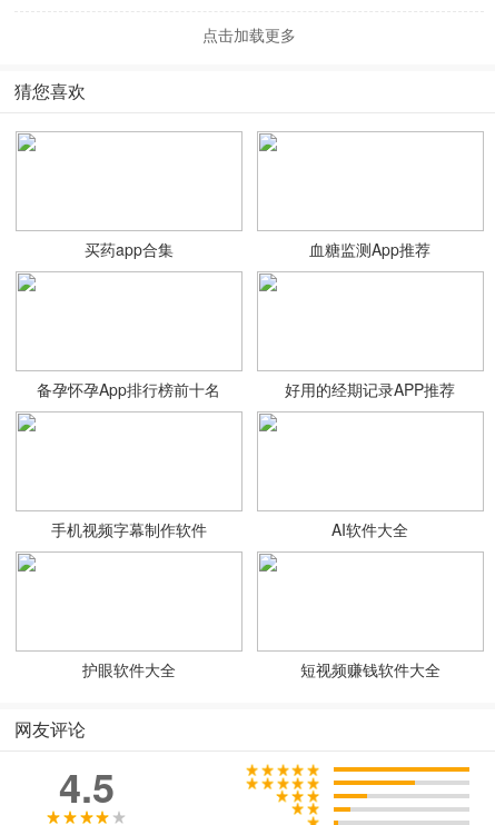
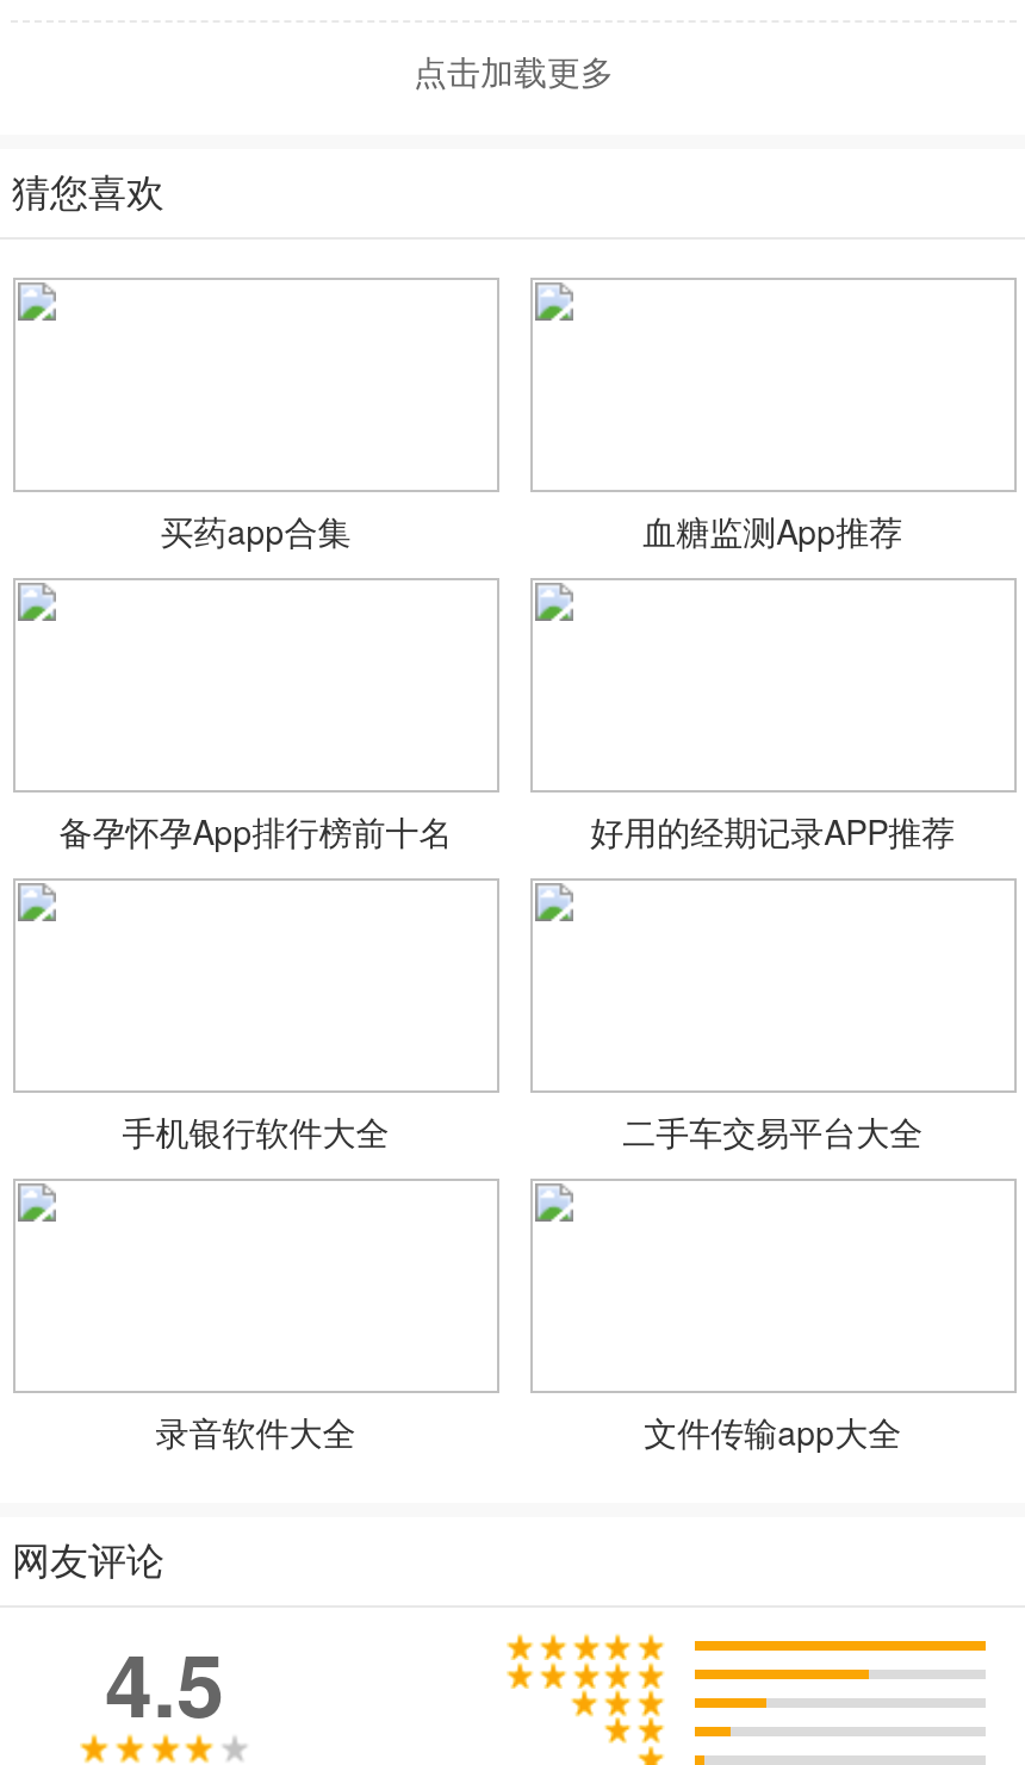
- 手机视频字幕制作软件
- AI软件大全
+ 手机银行软件大全
+ 二手车交易平台大全

- 护眼软件大全
- 短视频赚钱软件大全
+ 录音软件大全
+ 文件传输app大全
